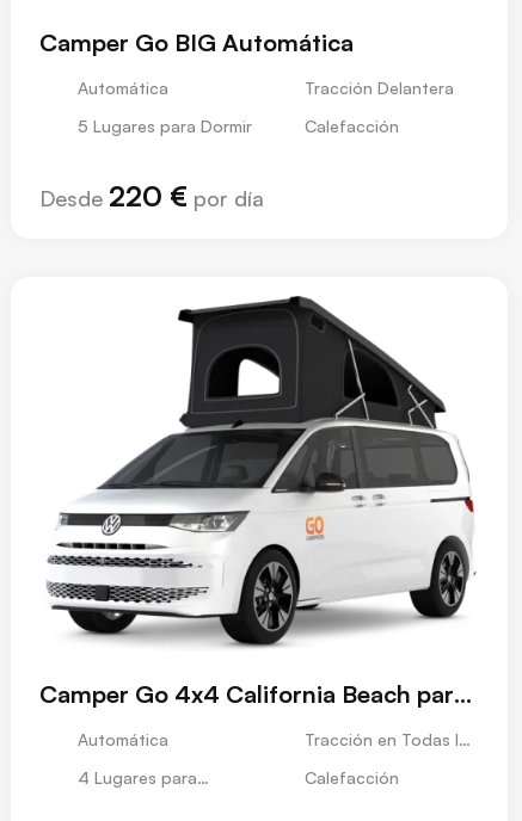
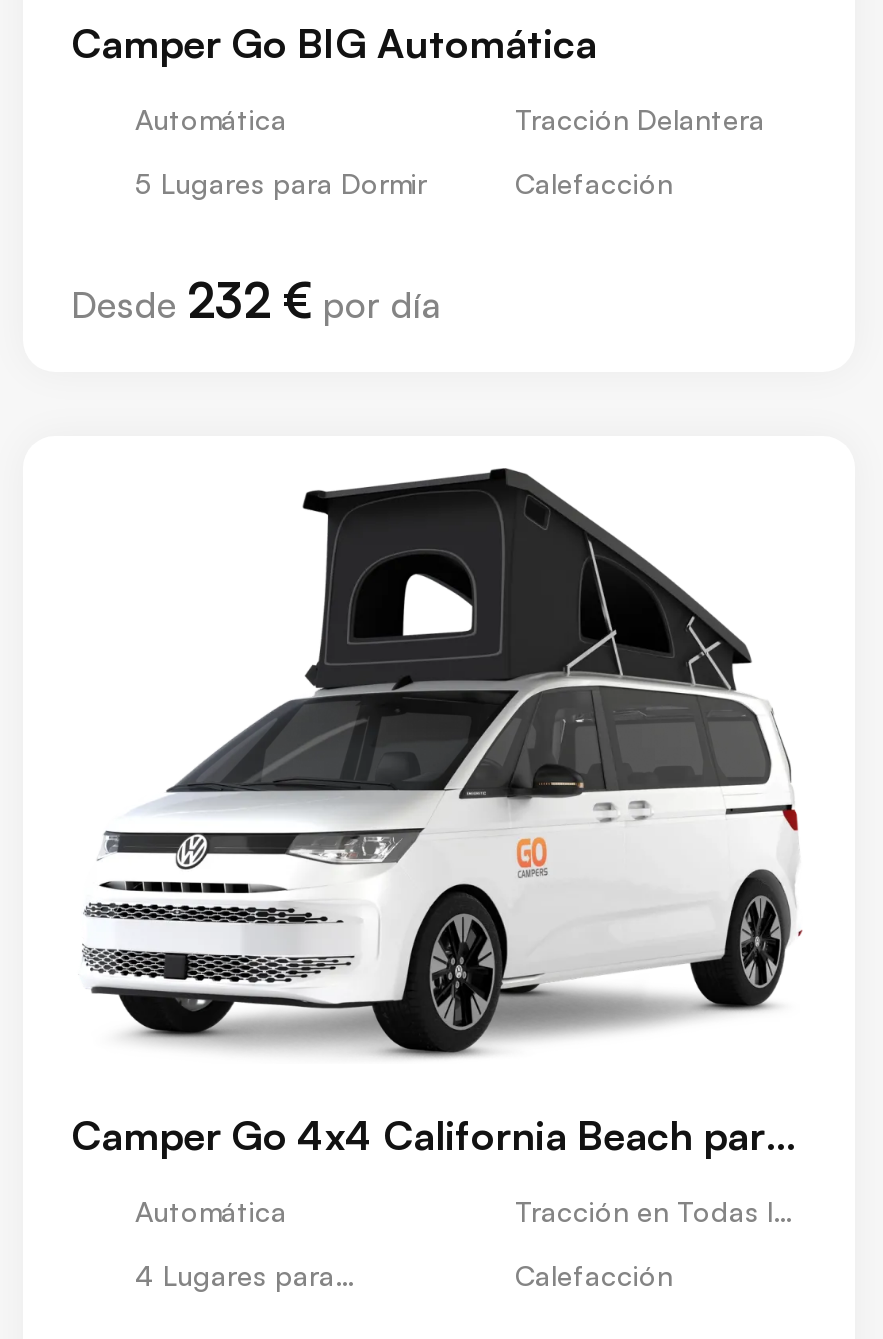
- Desde 220 €por día
+ Desde 232 €por día
